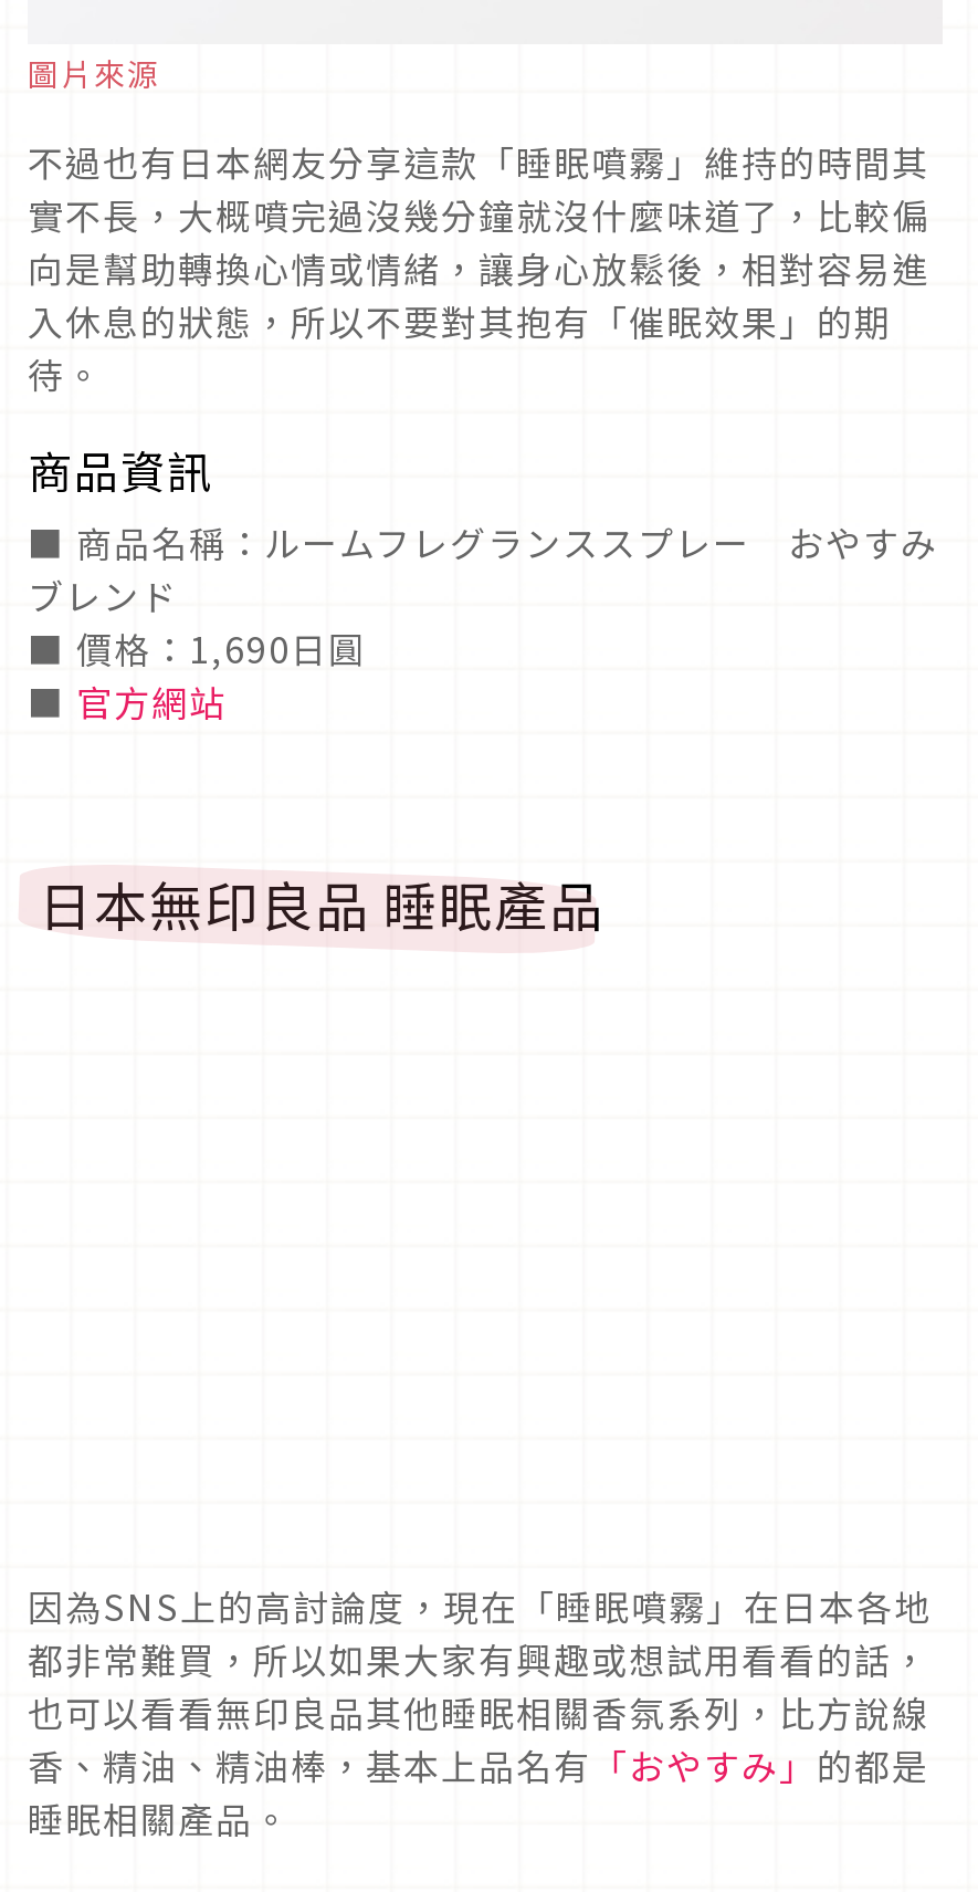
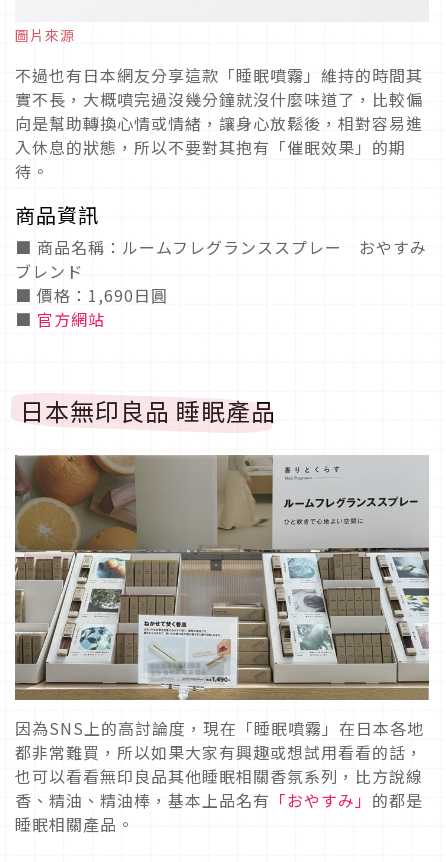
+ [image]
